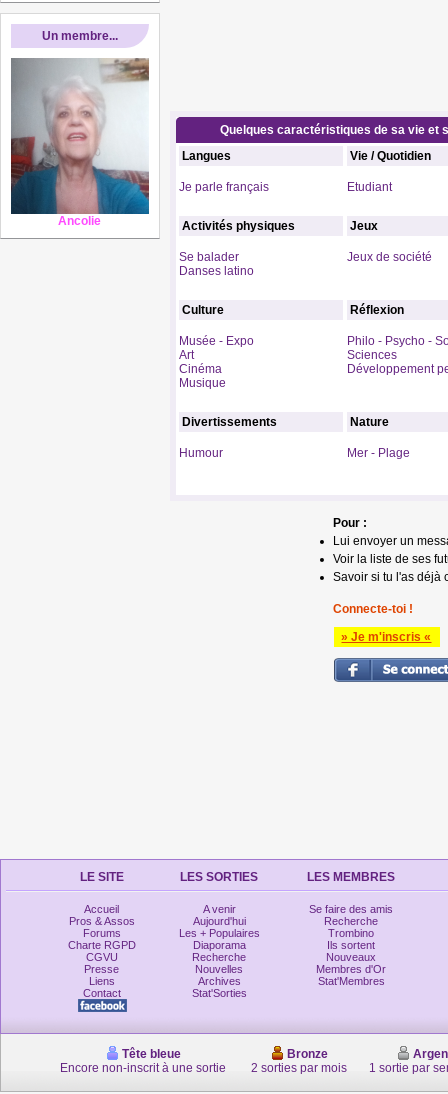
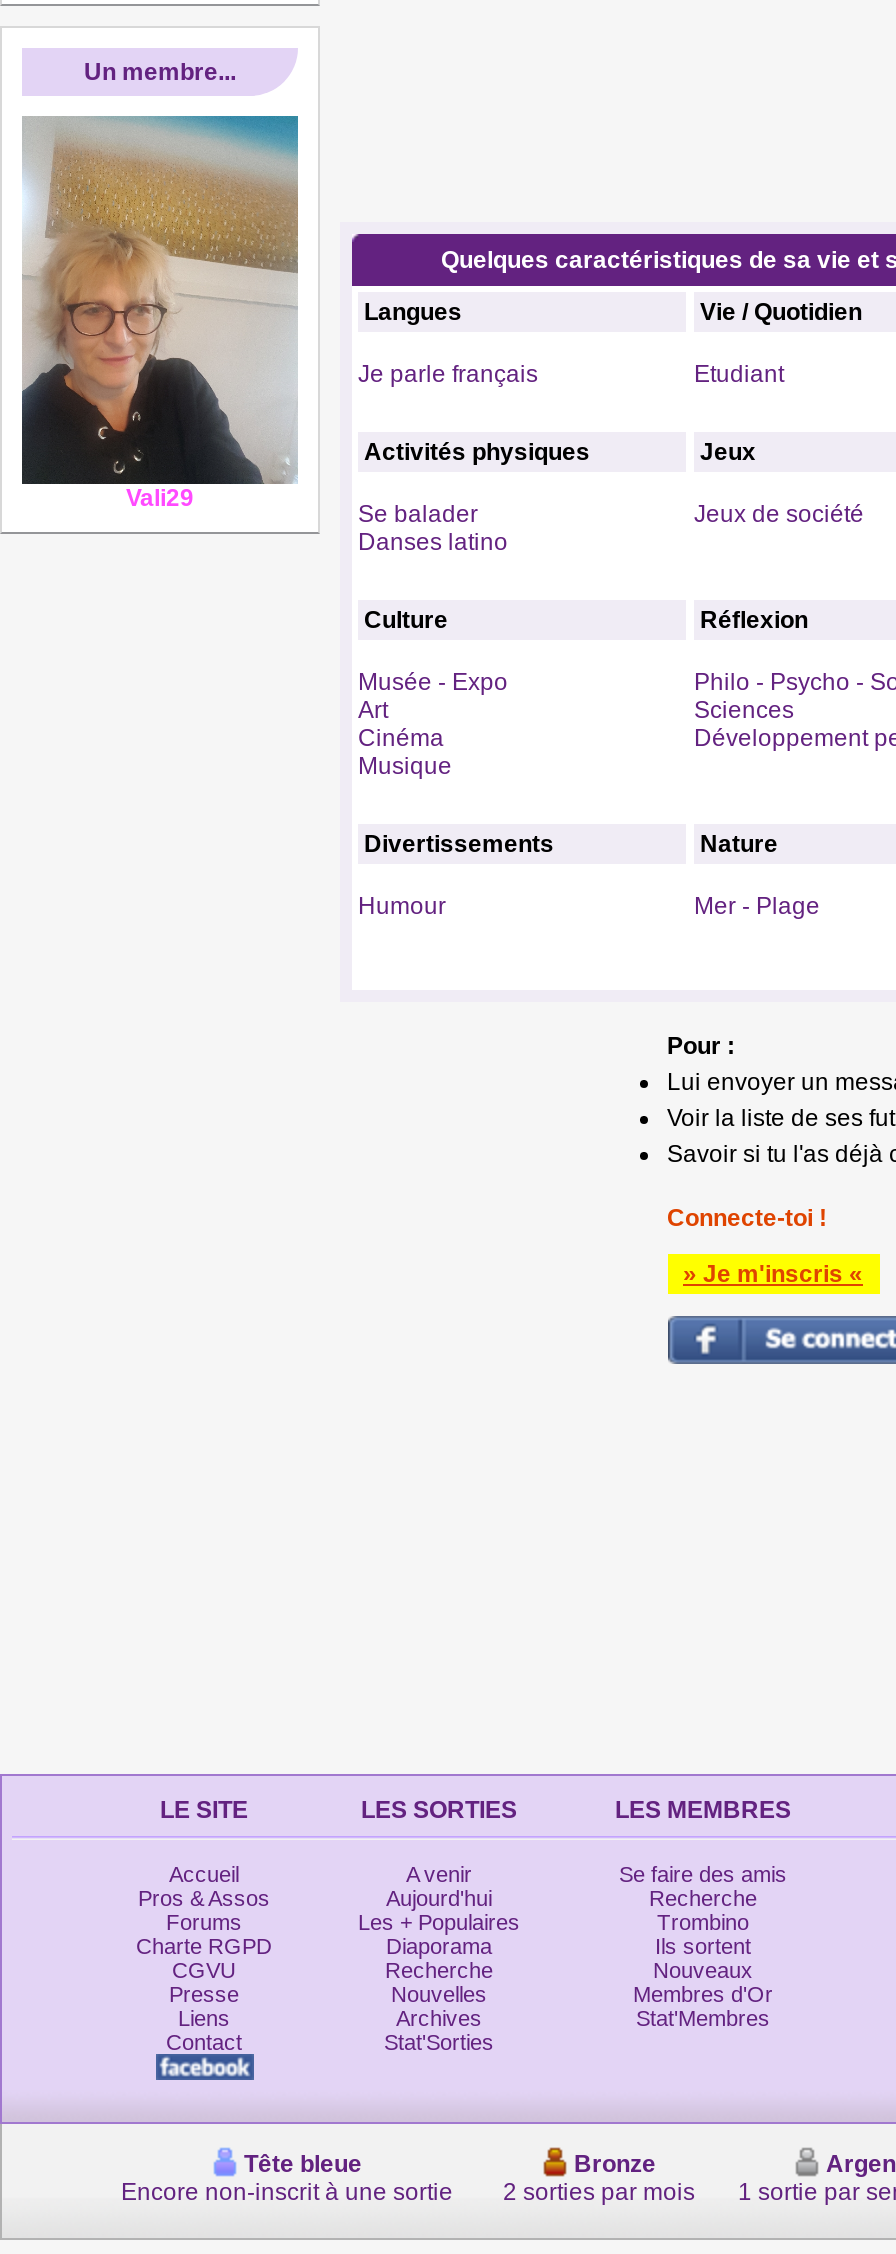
- [image]
- Ancolie
+ [image]
+ Vali29
